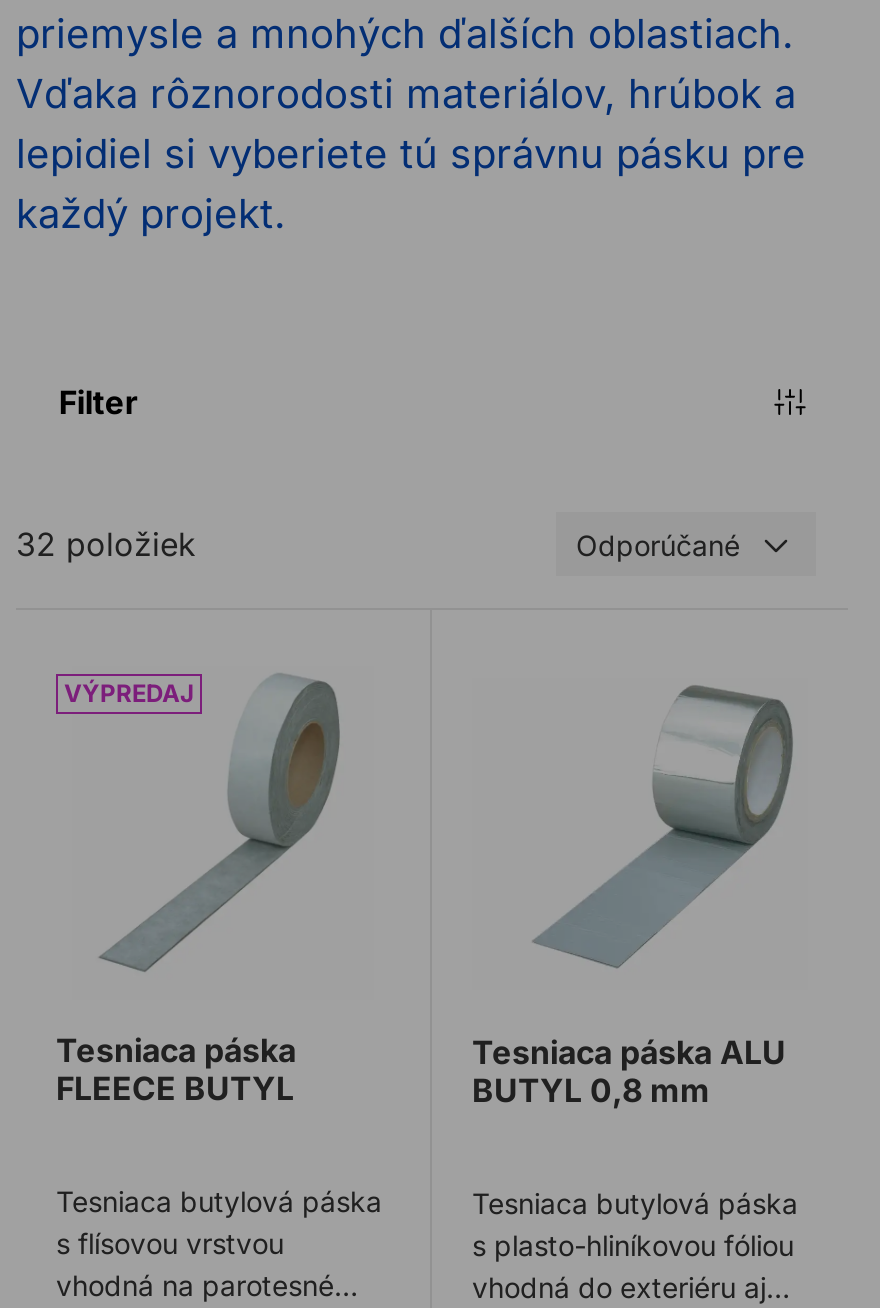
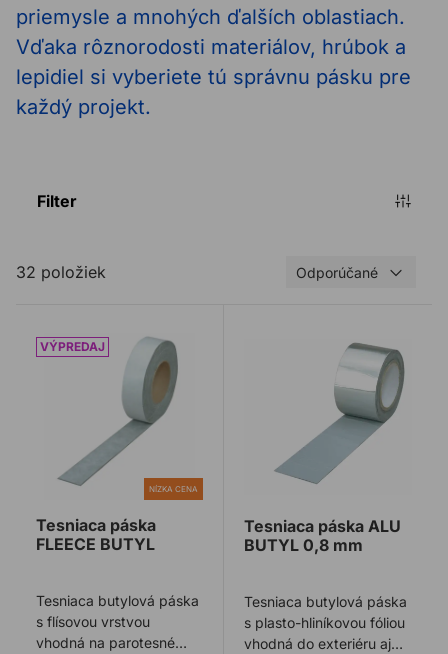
+ NÍZKA CENA
